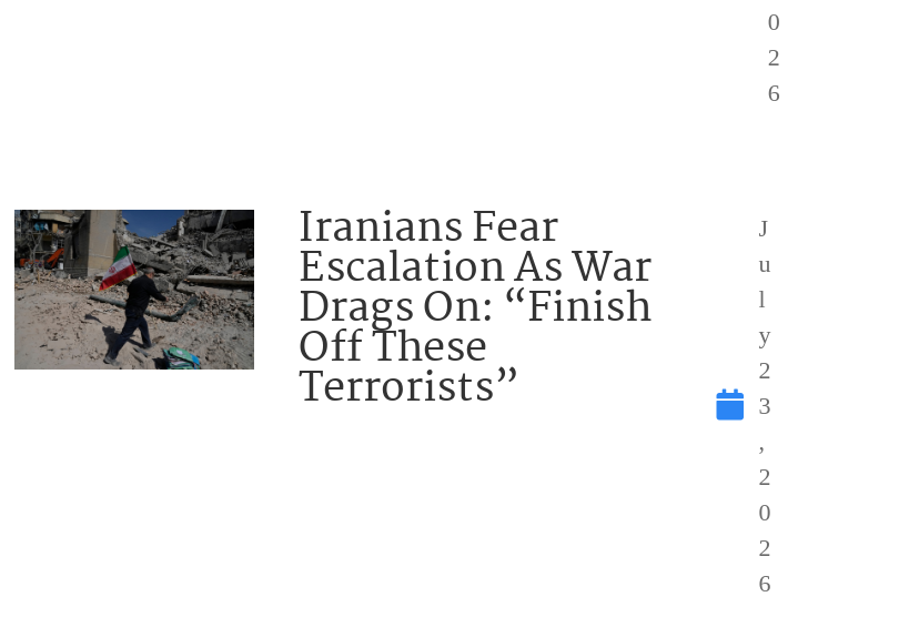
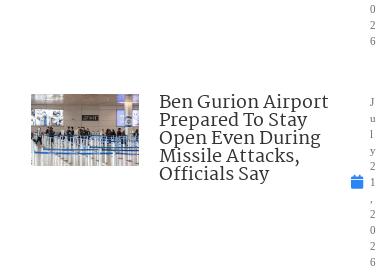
- [image]
- Iranians Fear
- Escalation As War
- Drags On: “Finish
- Off These
- Terrorists”
+ [image]
+ Ben Gurion Airport
+ Prepared To Stay
+ Open Even During
+ Missile Attacks,
+ Officials Say

- 3
+ 1
